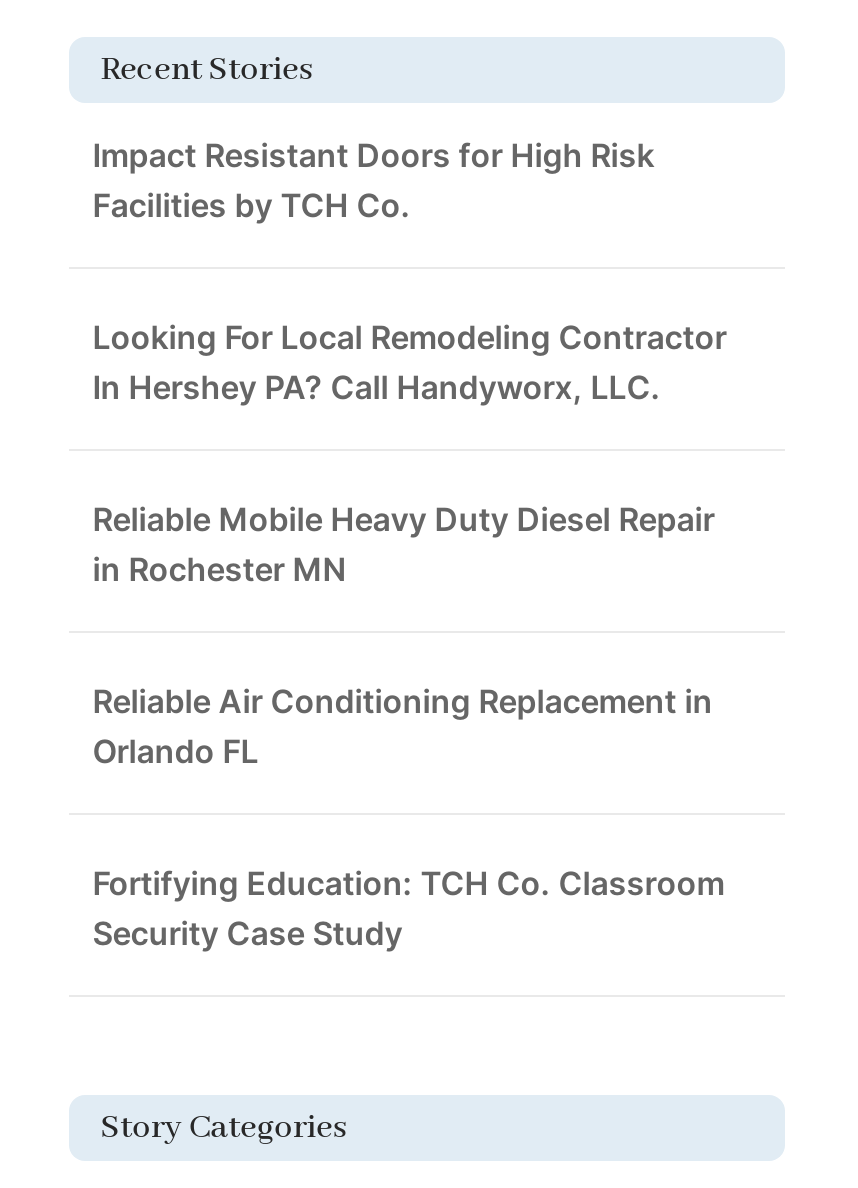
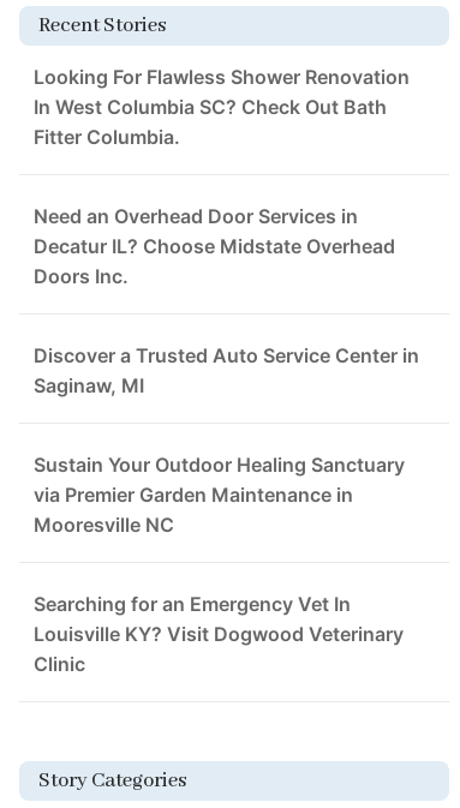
- Impact Resistant Doors for High Risk
- Facilities by TCH Co.
+ Looking For Flawless Shower Renovation
+ In West Columbia SC? Check Out Bath
+ Fitter Columbia.

- Looking For Local Remodeling Contractor
- In Hershey PA? Call Handyworx, LLC.
+ Need an Overhead Door Services in
+ Decatur IL? Choose Midstate Overhead
+ Doors Inc.

- Reliable Mobile Heavy Duty Diesel Repair
- in Rochester MN
+ Discover a Trusted Auto Service Center in
+ Saginaw, MI

- Reliable Air Conditioning Replacement in
- Orlando FL
+ Sustain Your Outdoor Healing Sanctuary
+ via Premier Garden Maintenance in
+ Mooresville NC

- Fortifying Education: TCH Co. Classroom
- Security Case Study
+ Searching for an Emergency Vet In
+ Louisville KY? Visit Dogwood Veterinary
+ Clinic
